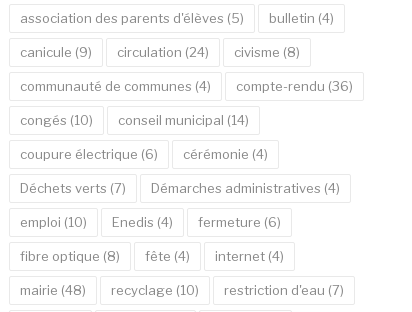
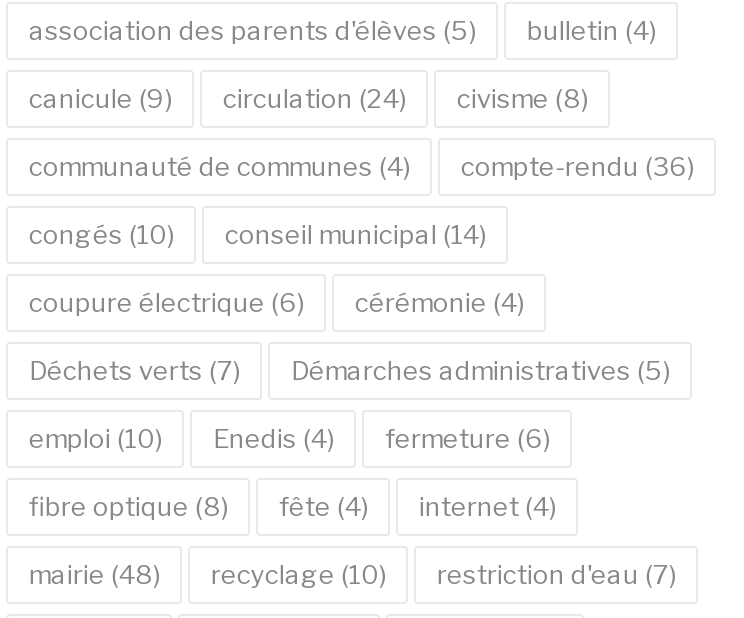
- Démarches administratives (4)
+ Démarches administratives (5)
